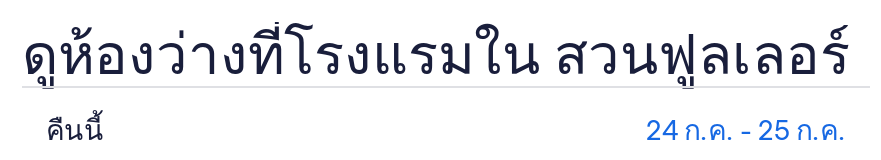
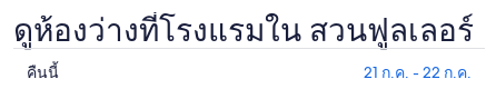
- 24 ก.ค. - 25 ก.ค.
+ 21 ก.ค. - 22 ก.ค.
